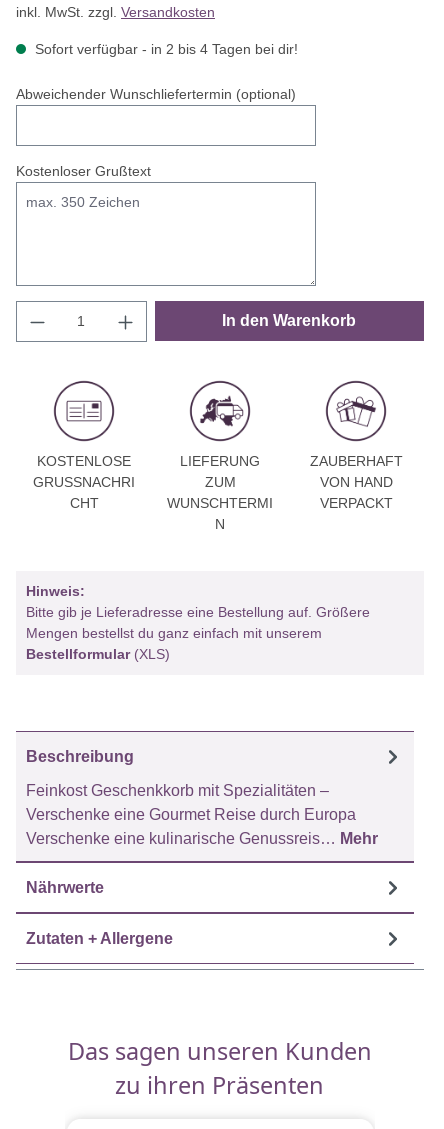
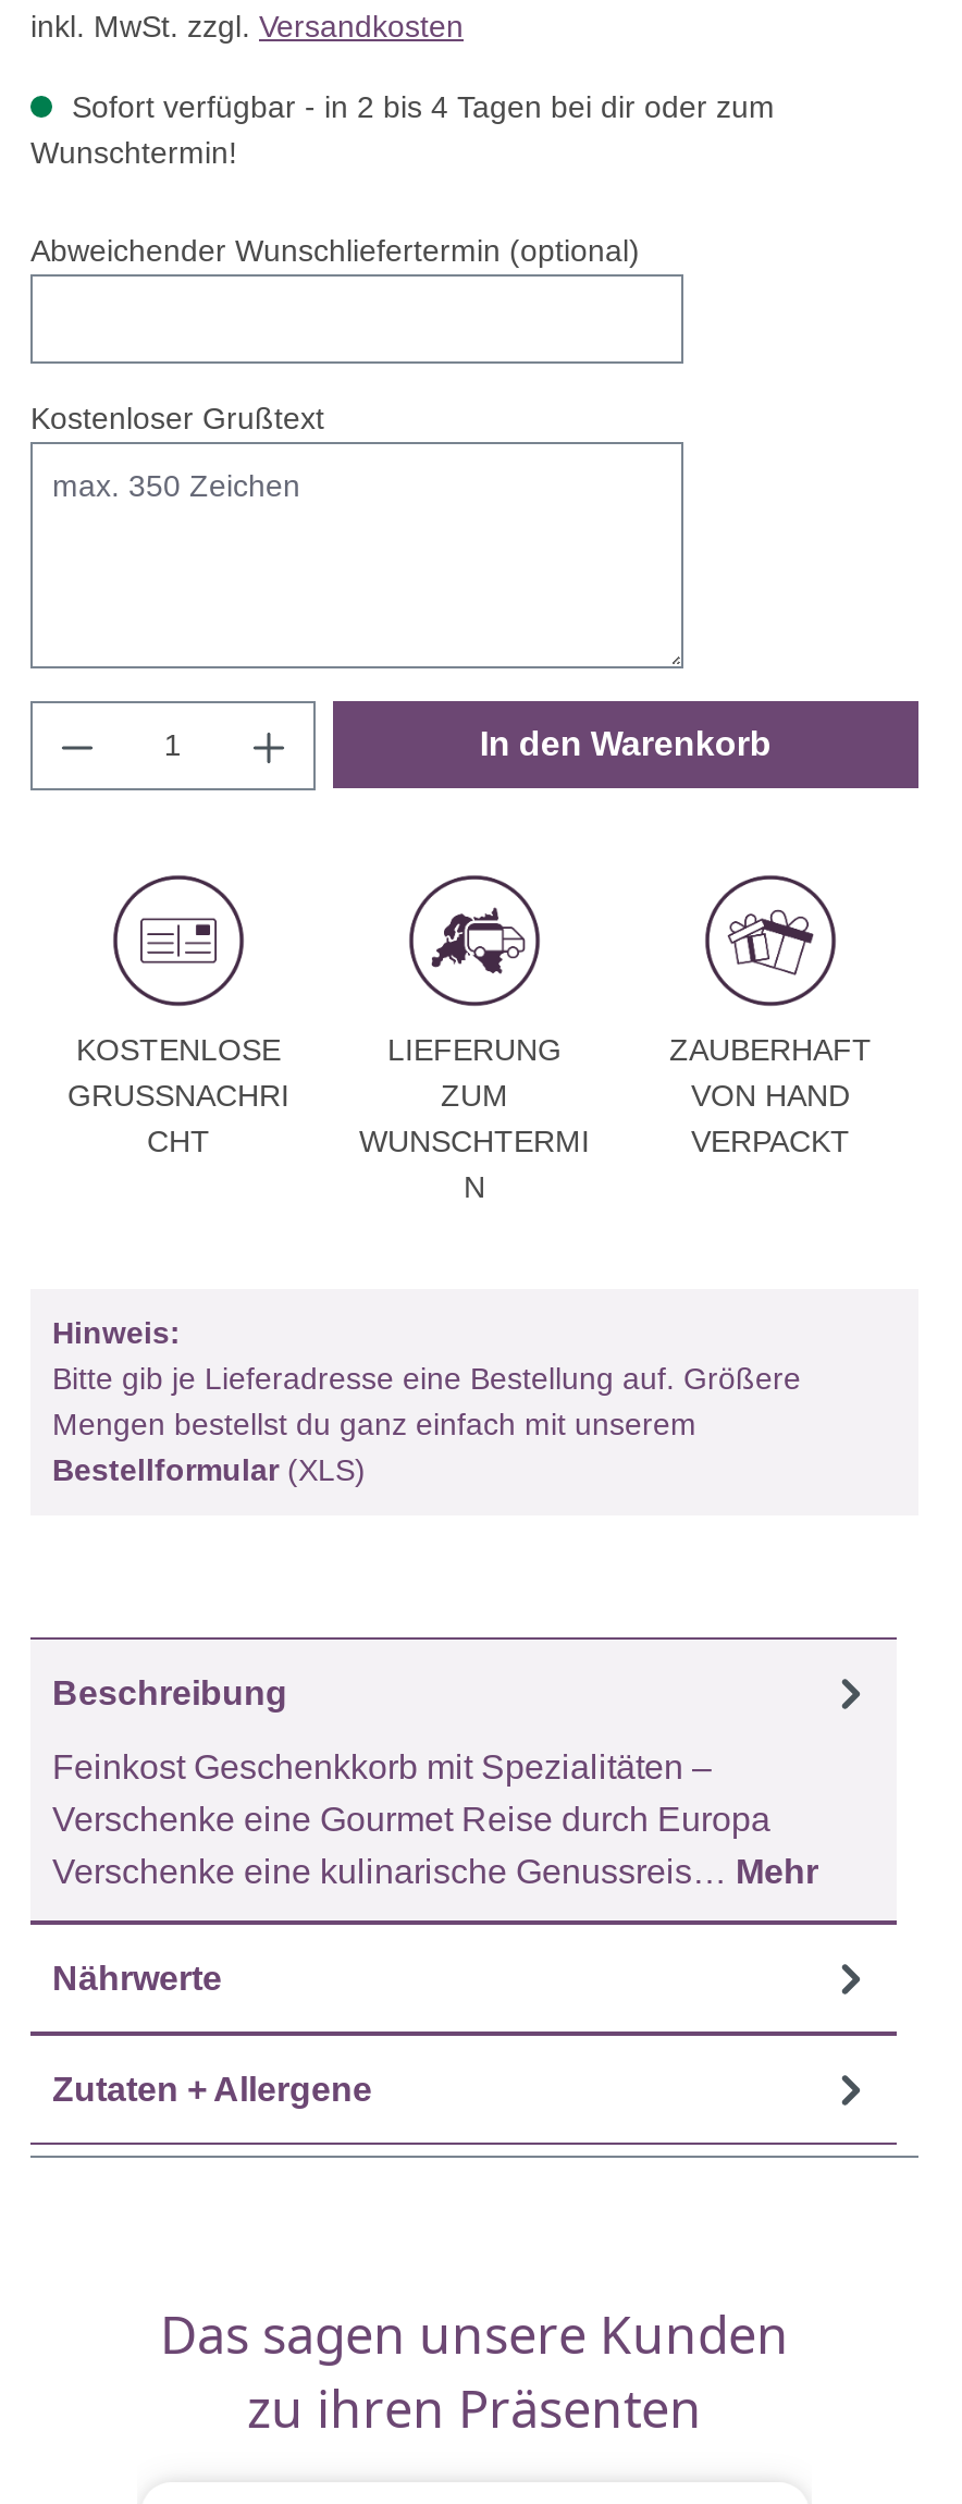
- Sofort verfügbar - in 2 bis 4 Tagen bei dir!
+ Sofort verfügbar - in 2 bis 4 Tagen bei dir oder zum
+ Wunschtermin!

- Das sagen unseren Kunden
+ Das sagen unsere Kunden
